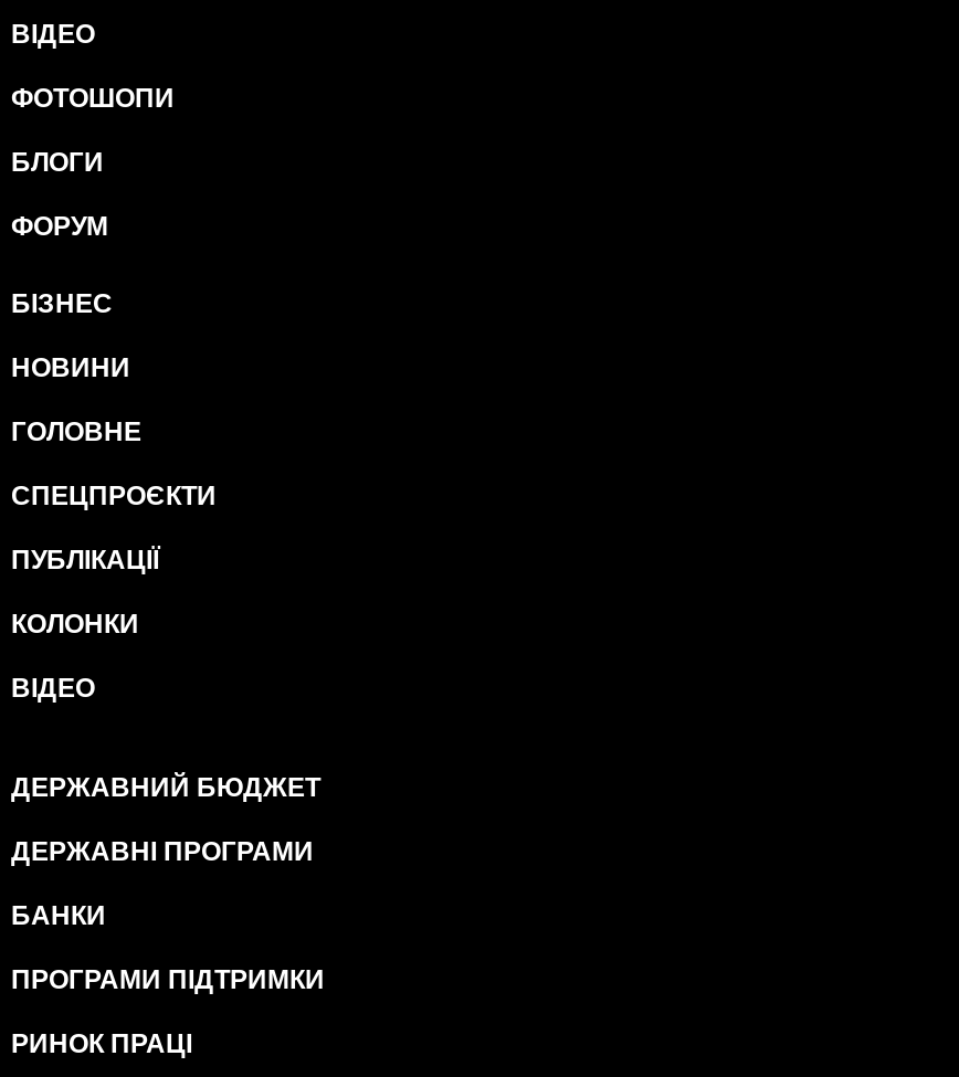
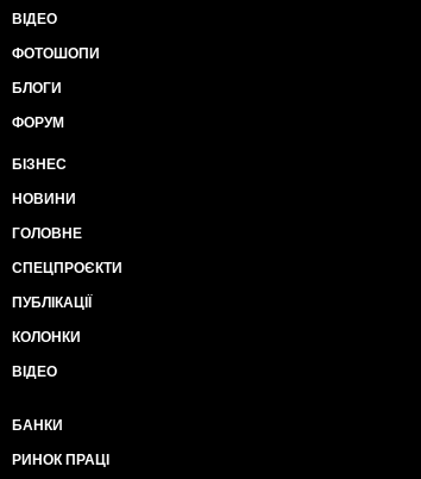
- ДЕРЖАВНИЙ БЮДЖЕТ
- ДЕРЖАВНІ ПРОГРАМИ

- ПРОГРАМИ ПІДТРИМКИ
